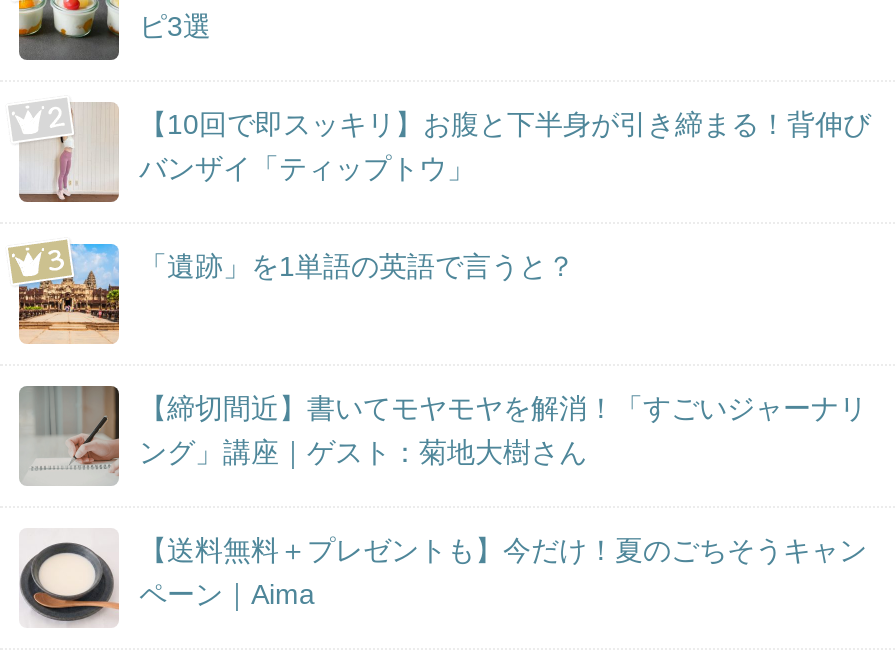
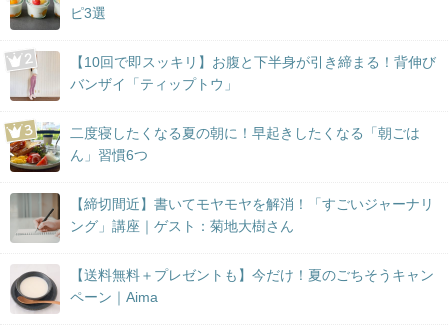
- [image]
- 「遺跡」を1単語の英語で言うと？
+ [image]
+ 二度寝したくなる夏の朝に！早起きしたくなる「朝ごは
+ ん」習慣6つ
